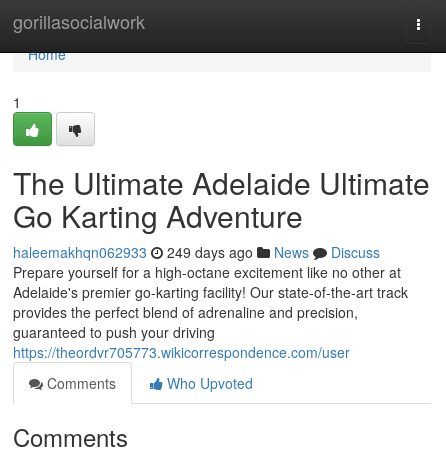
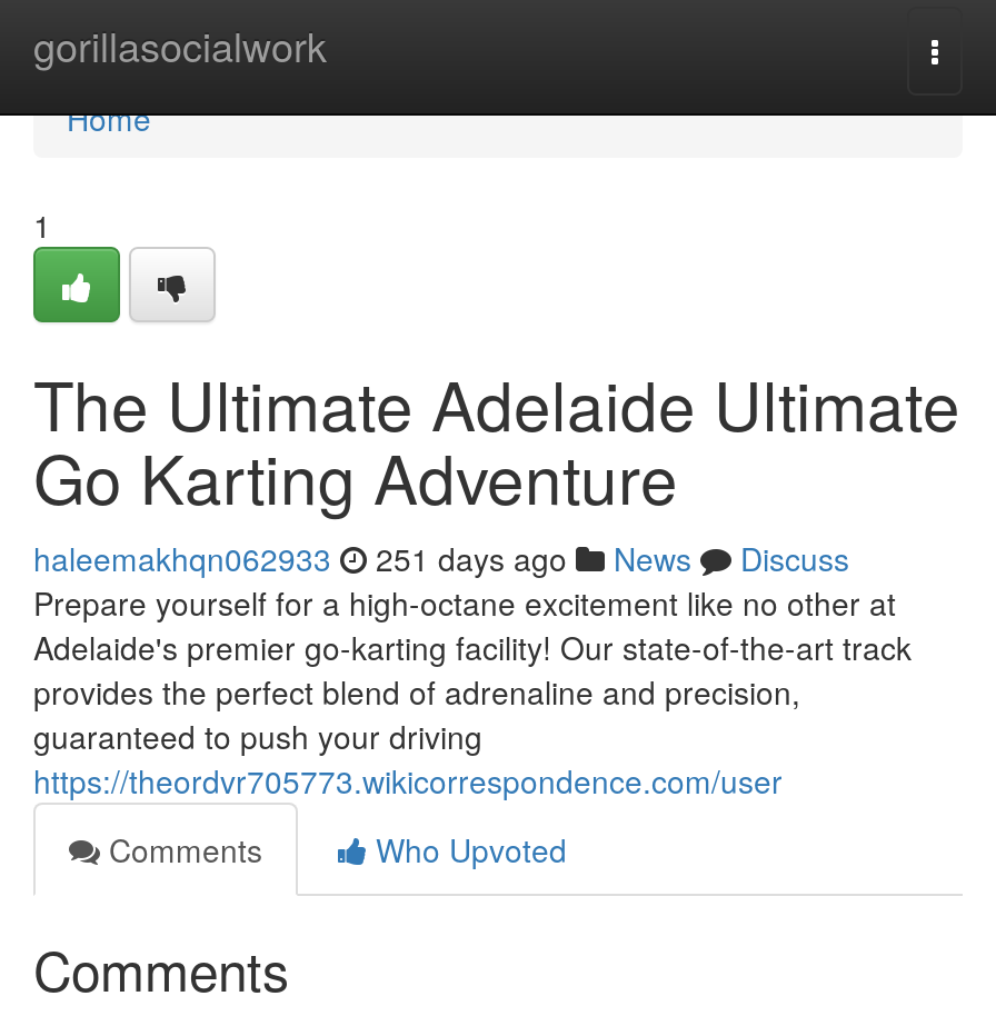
- haleemakhqn062933 249 days ago News Discuss
+ haleemakhqn062933 251 days ago News Discuss
